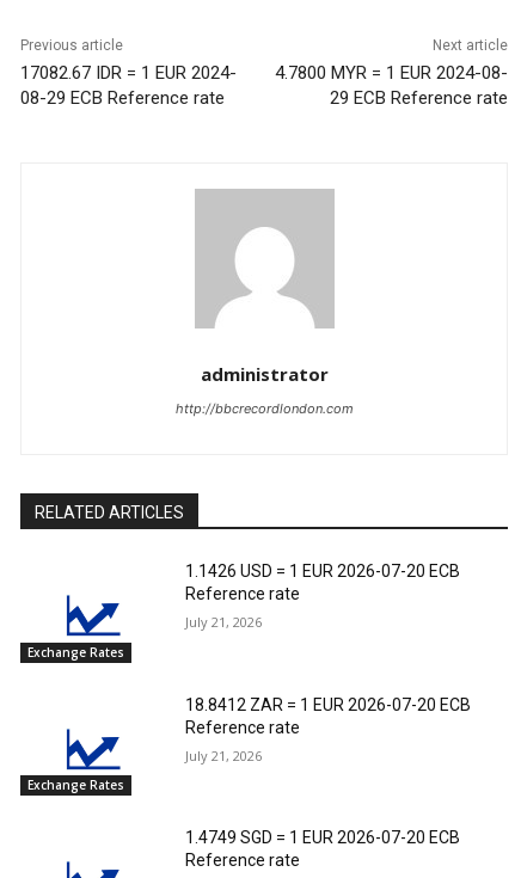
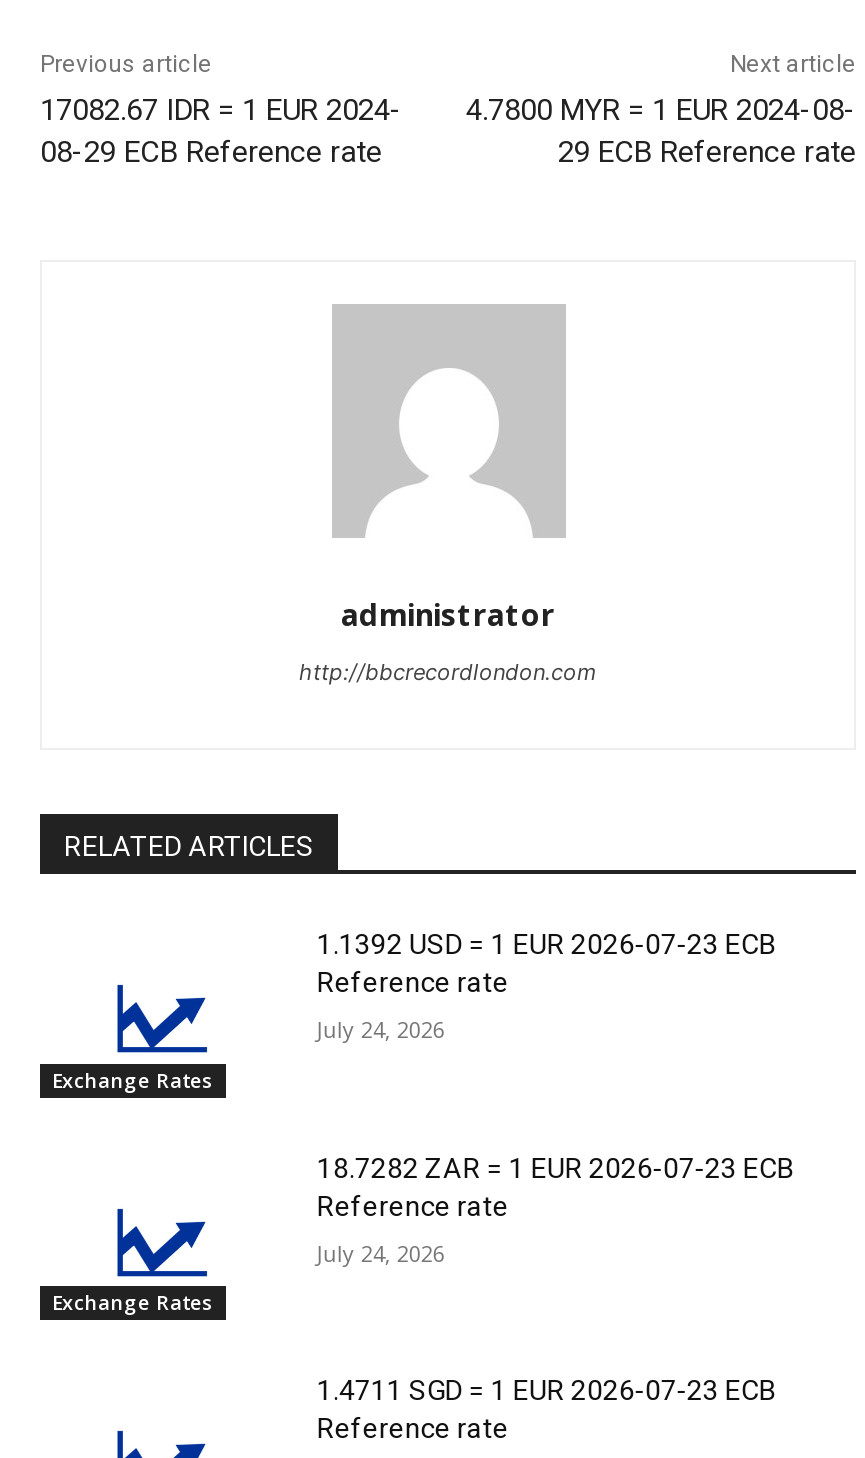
- 1.1426 USD = 1 EUR 2026-07-20 ECB
+ 1.1392 USD = 1 EUR 2026-07-23 ECB

- July 21, 2026
+ July 24, 2026

- 18.8412 ZAR = 1 EUR 2026-07-20 ECB
+ 18.7282 ZAR = 1 EUR 2026-07-23 ECB

- July 21, 2026
+ July 24, 2026

- 1.4749 SGD = 1 EUR 2026-07-20 ECB
+ 1.4711 SGD = 1 EUR 2026-07-23 ECB
